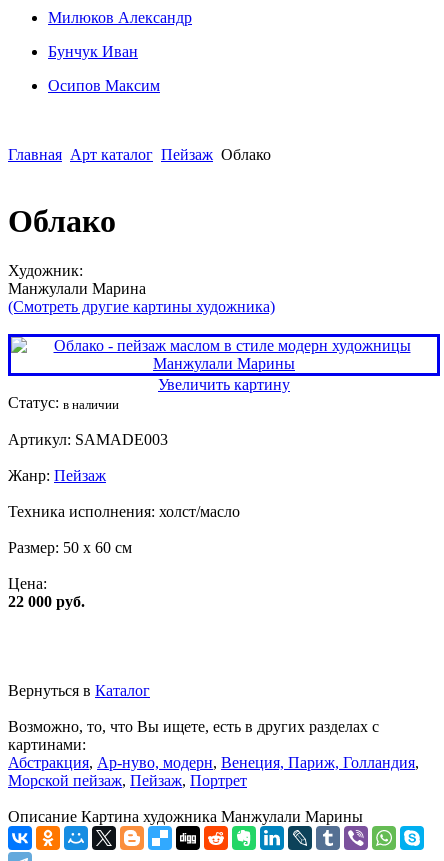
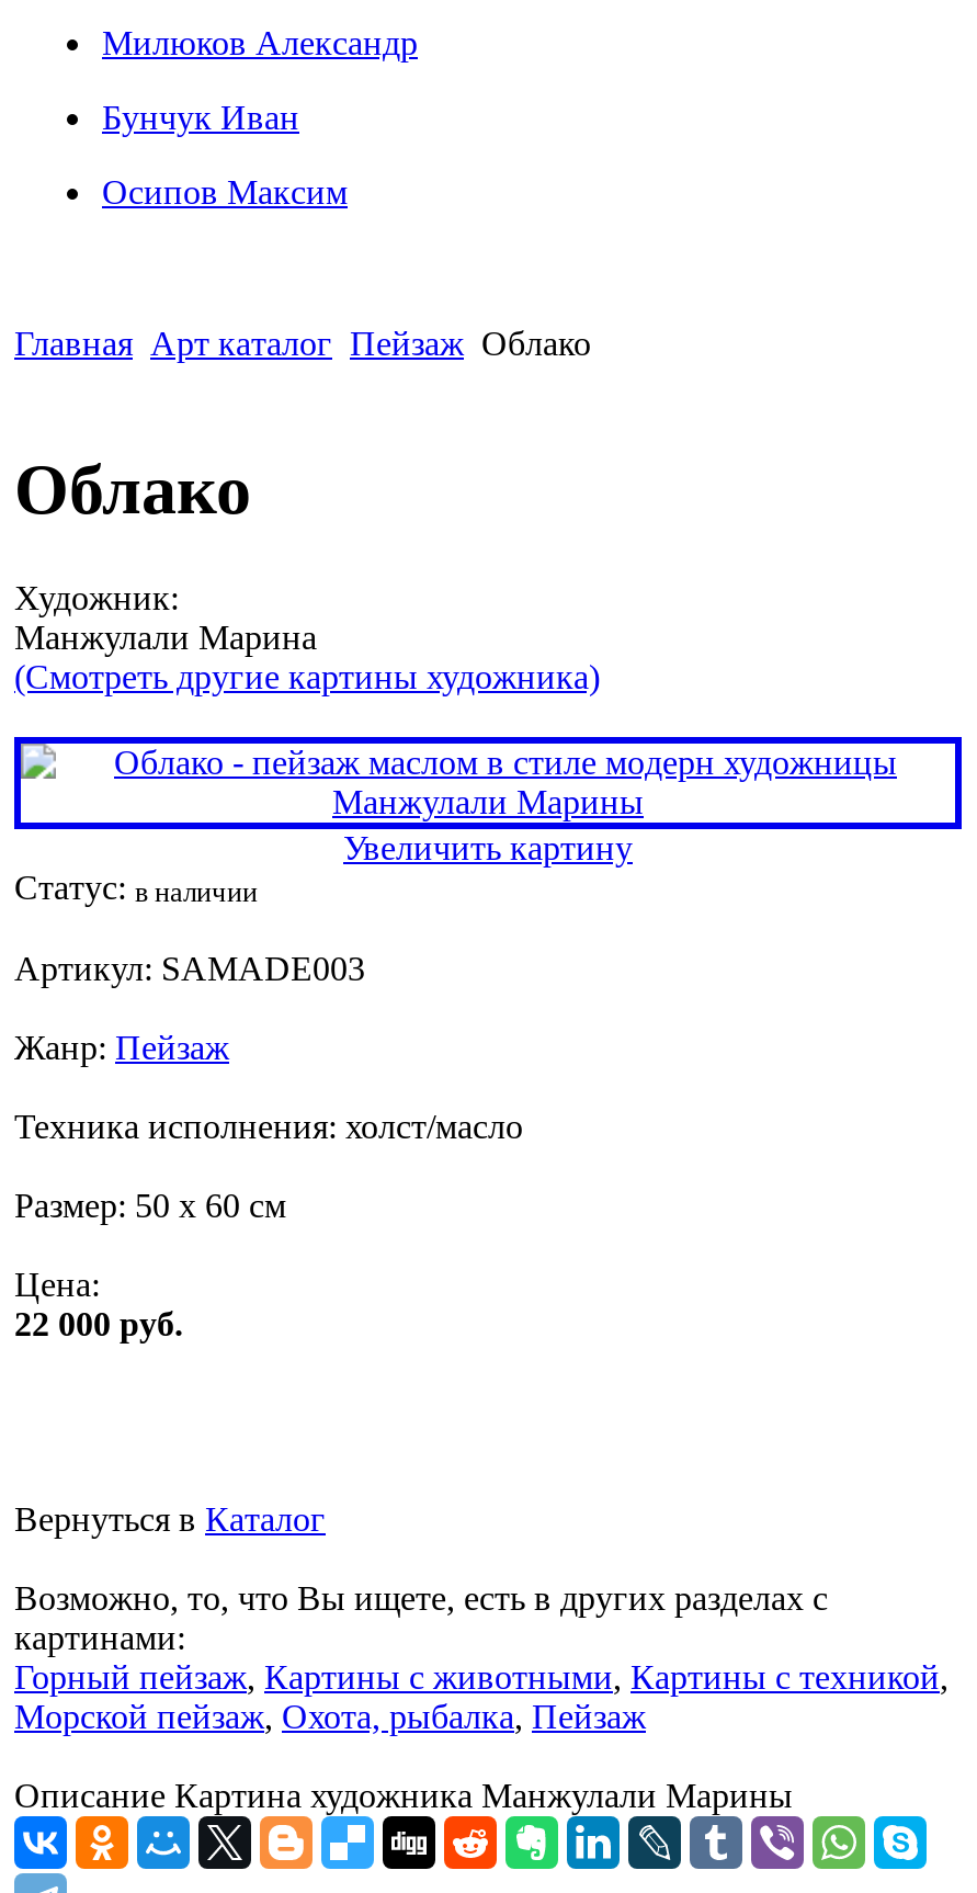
- Абстракция, Ар-нуво, модерн, Венеция, Париж, Голландия,
- Морской пейзаж, Пейзаж, Портрет
+ Горный пейзаж, Картины с животными, Картины с техникой,
+ Морской пейзаж, Охота, рыбалка, Пейзаж
